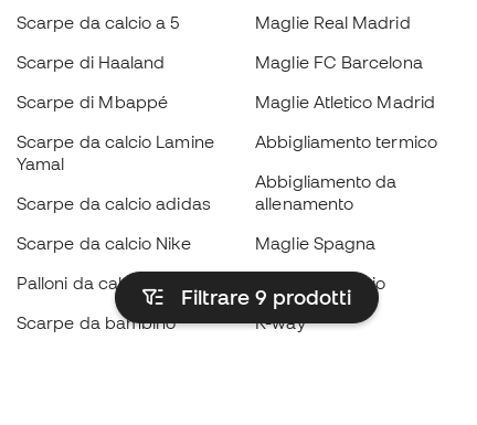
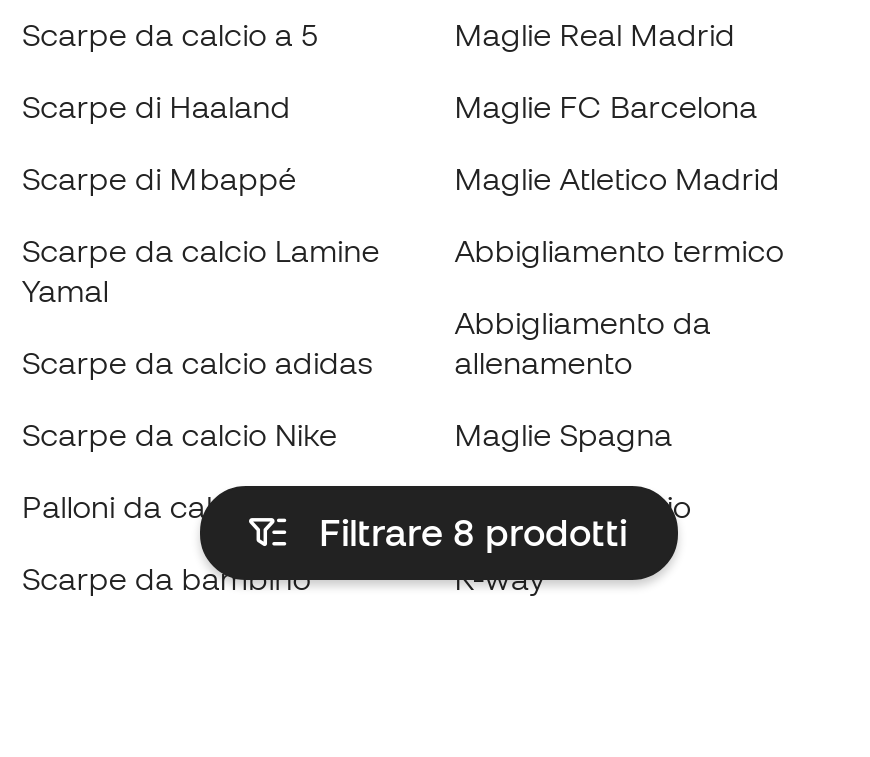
- Filtrare 9 prodotti
+ Filtrare 8 prodotti
